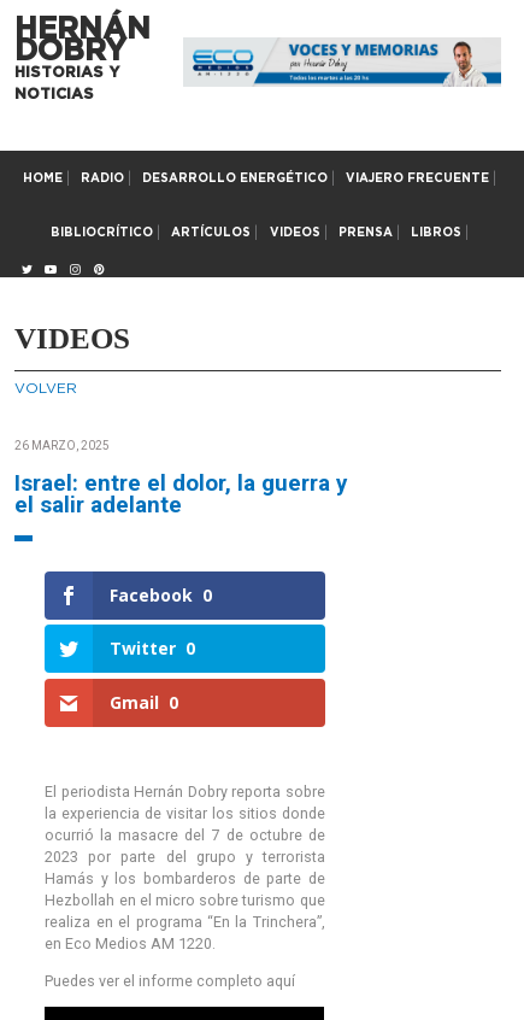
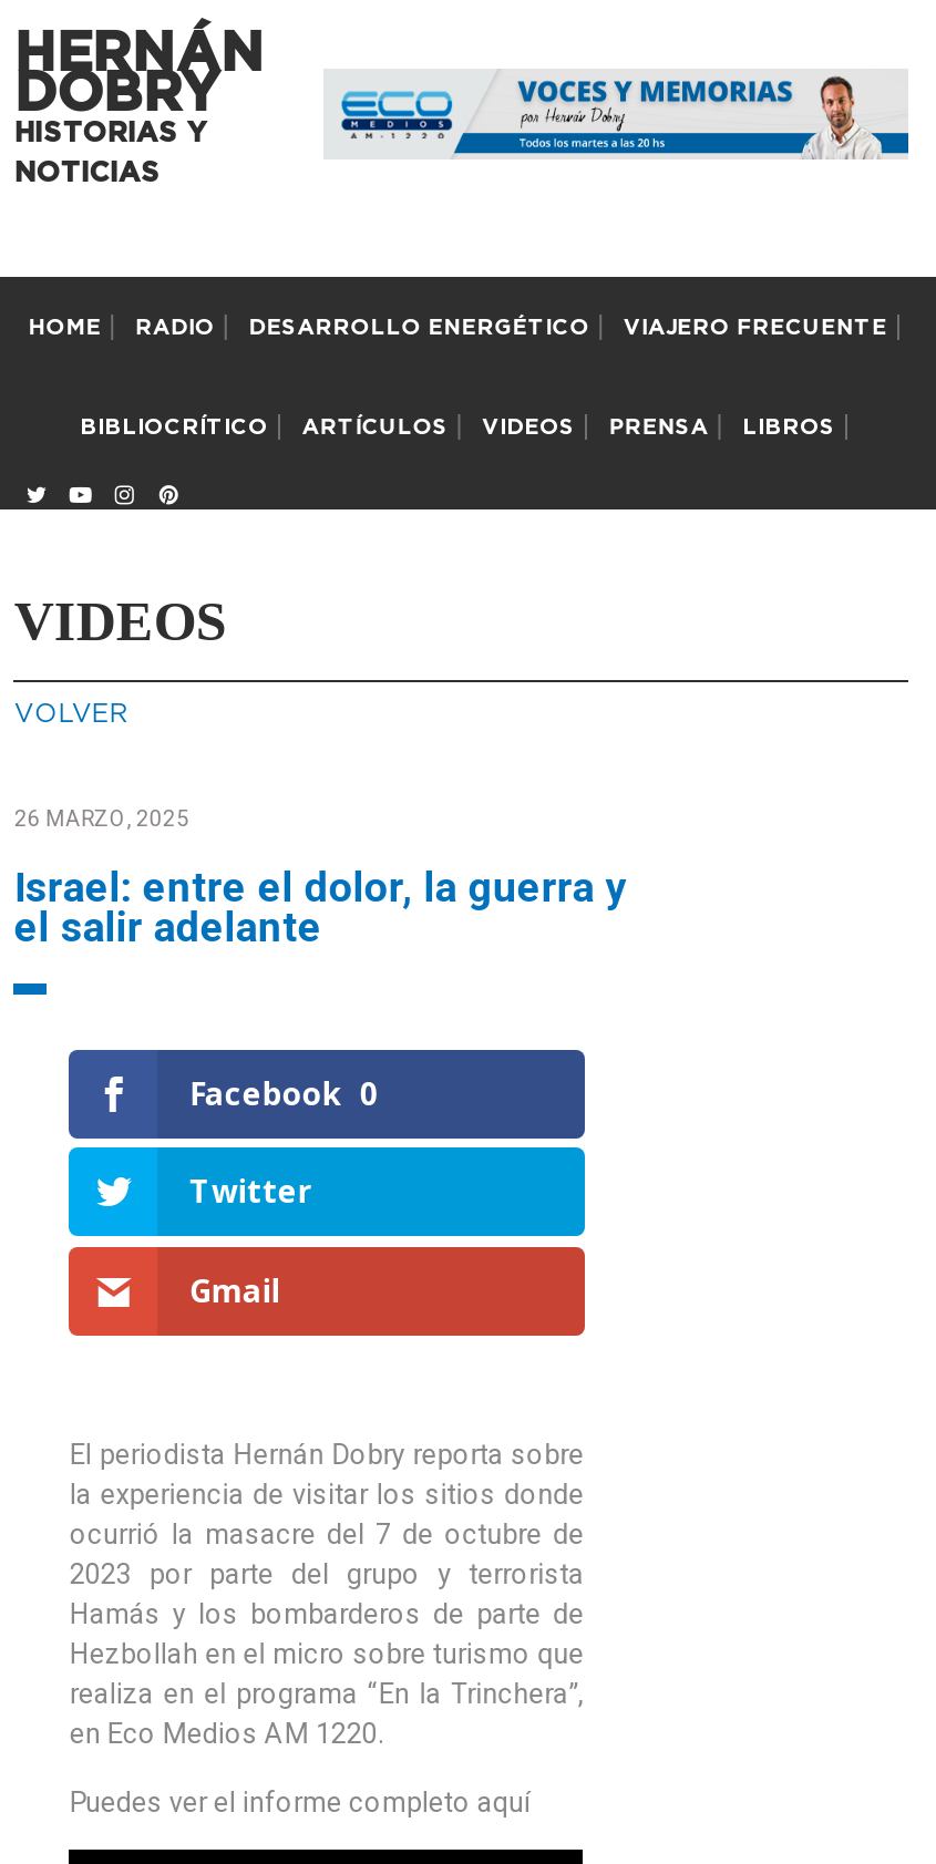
- Twitter 0
+ Twitter

- Gmail 0
+ Gmail
